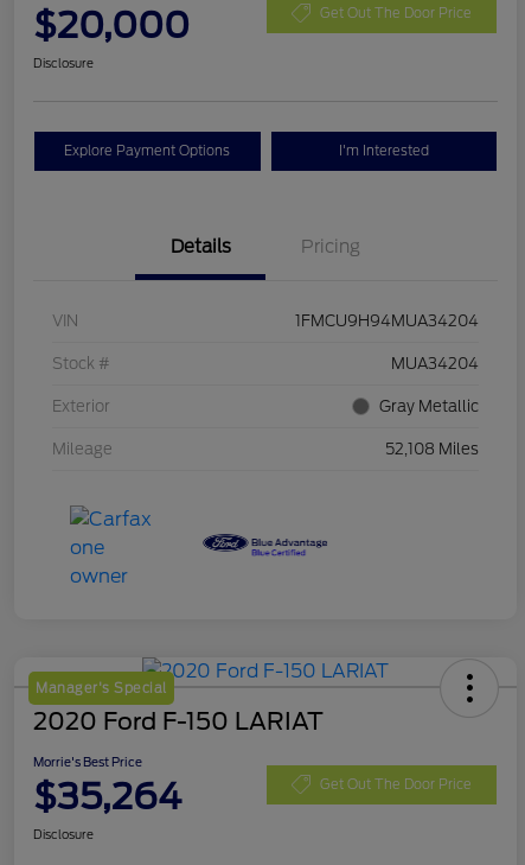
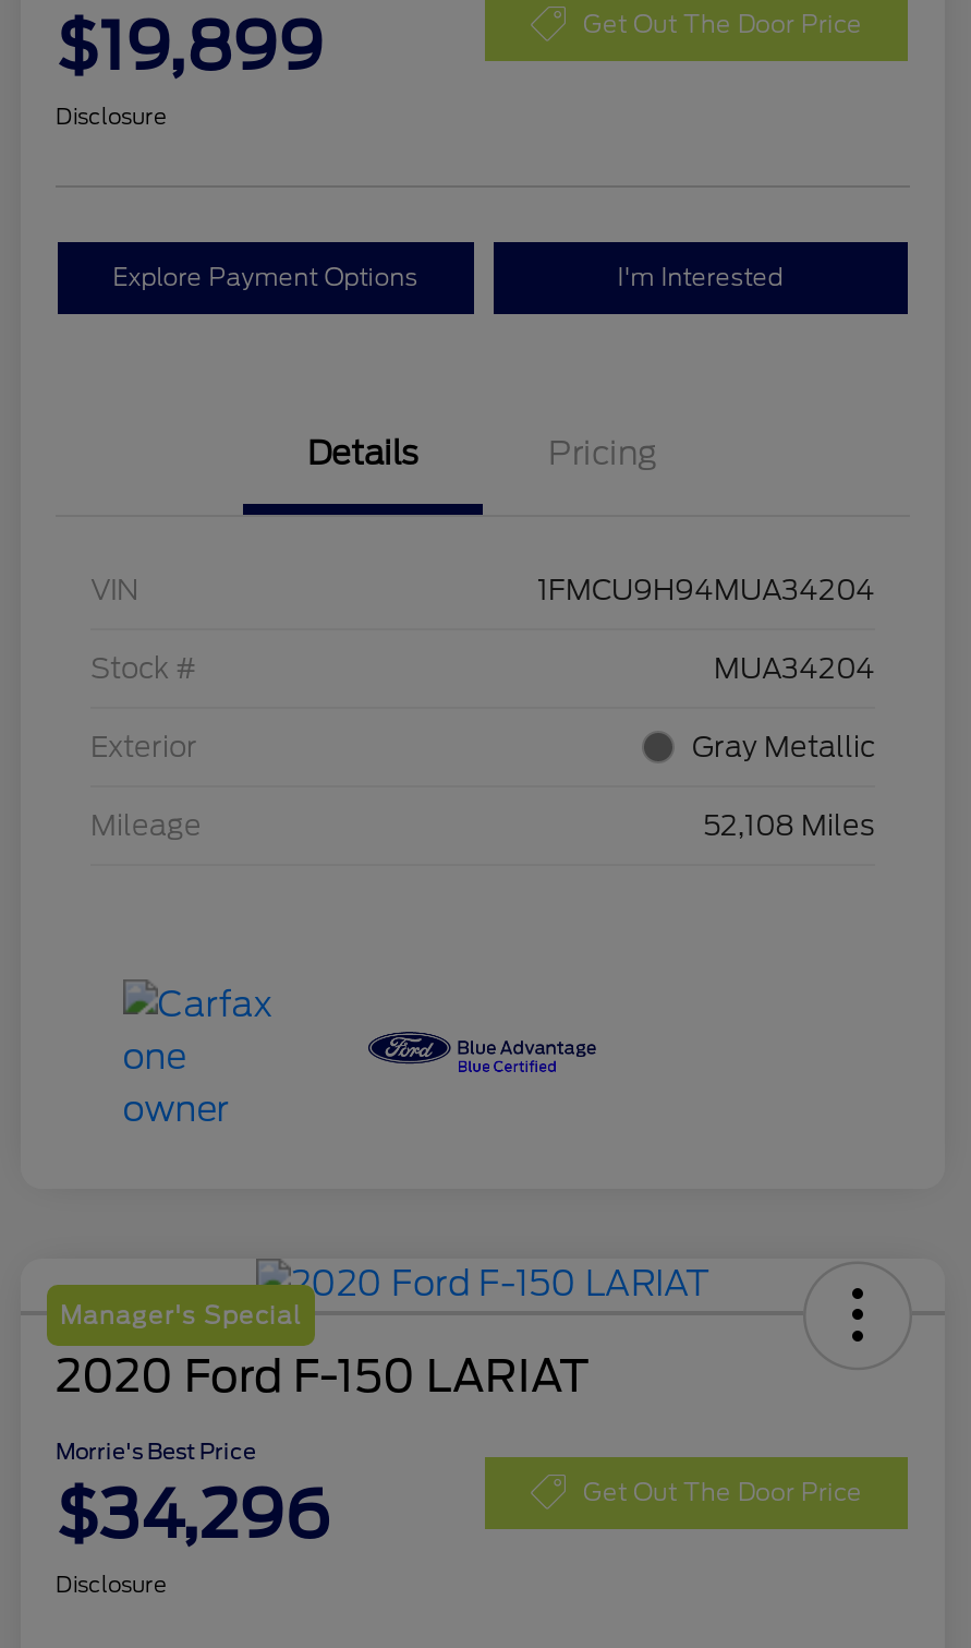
- $20,000
+ $19,899

- $35,264
+ $34,296
